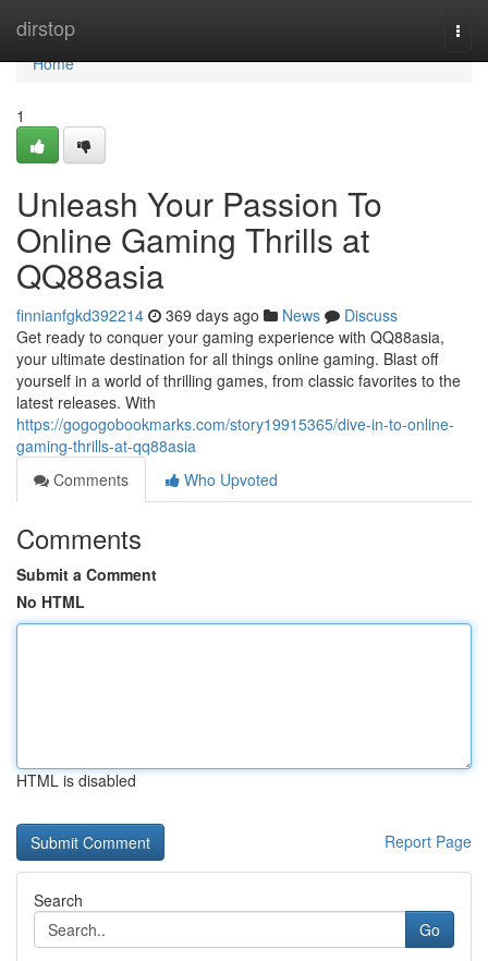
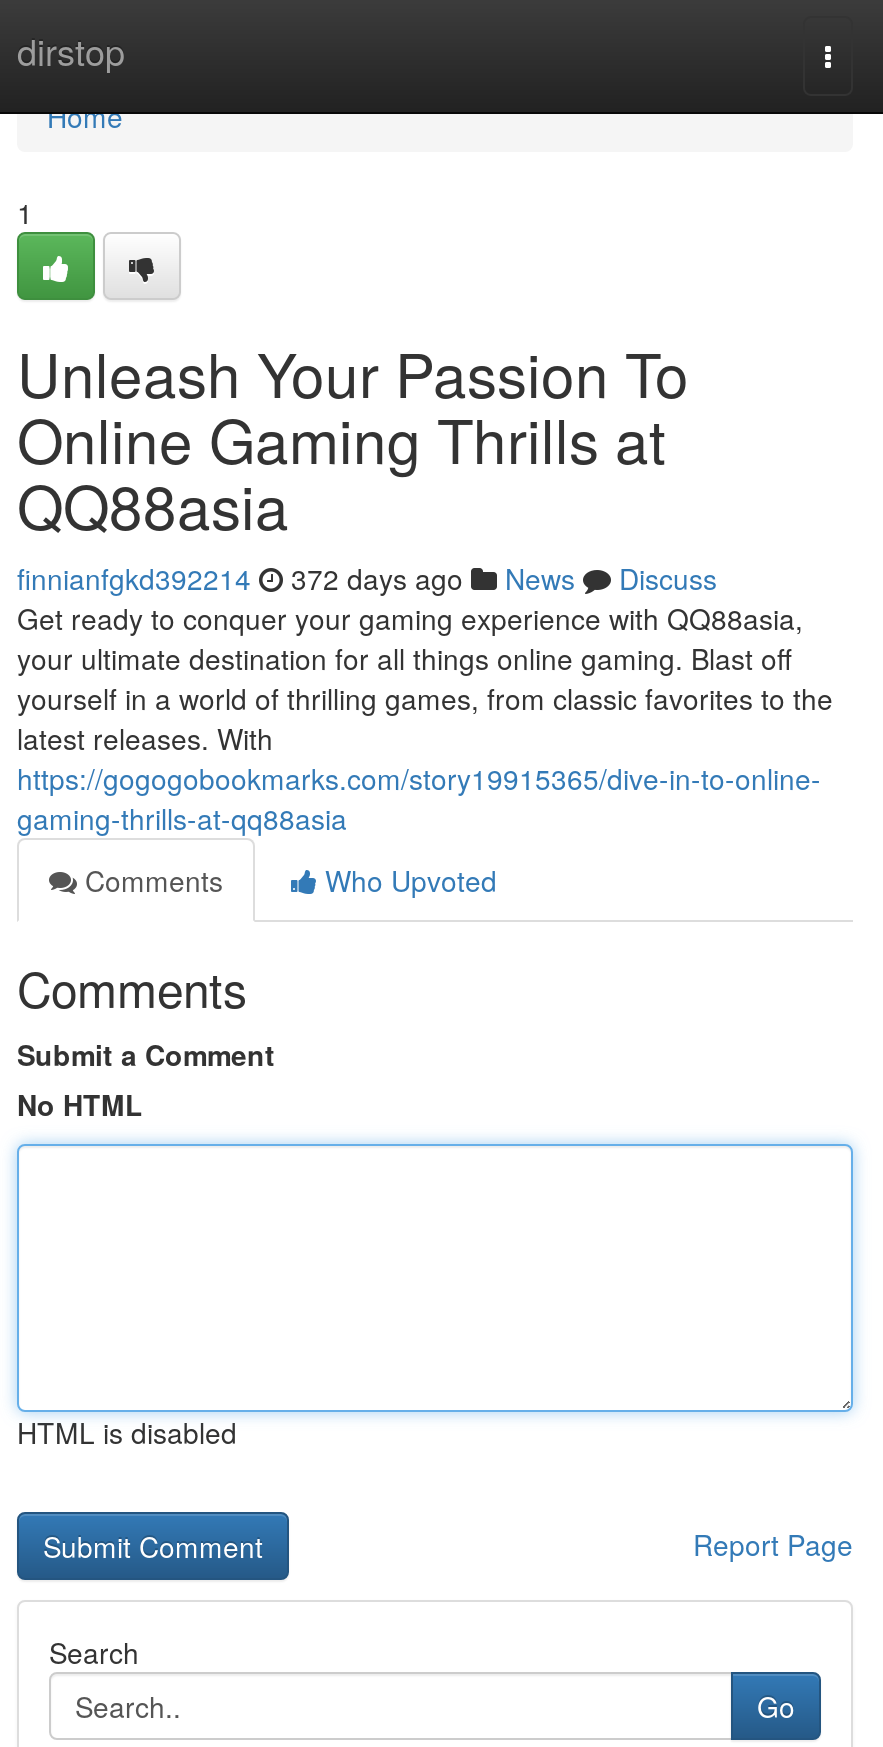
- finnianfgkd392214 369 days ago News Discuss
+ finnianfgkd392214 372 days ago News Discuss
